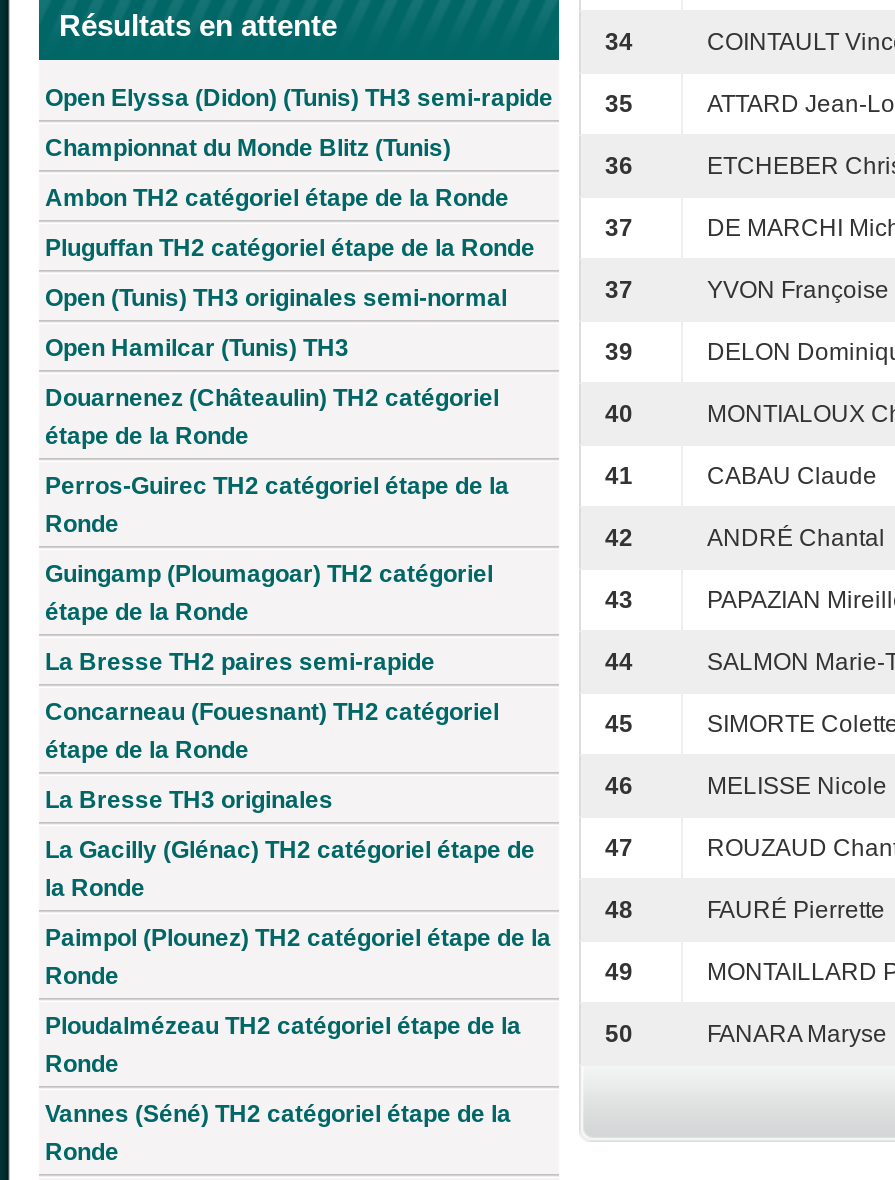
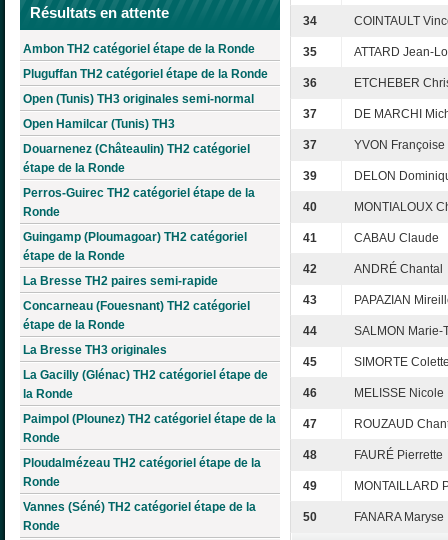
- Open Elyssa (Didon) (Tunis) TH3 semi-rapide
- Championnat du Monde Blitz (Tunis)
